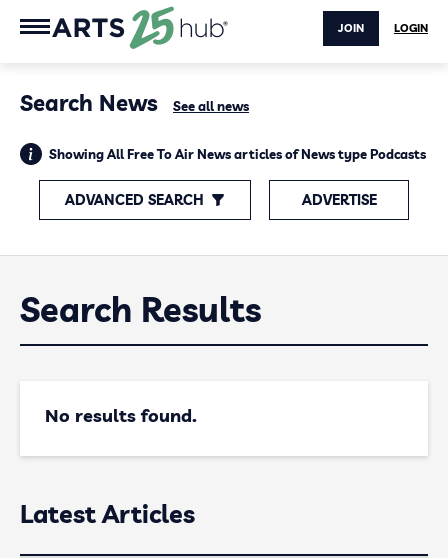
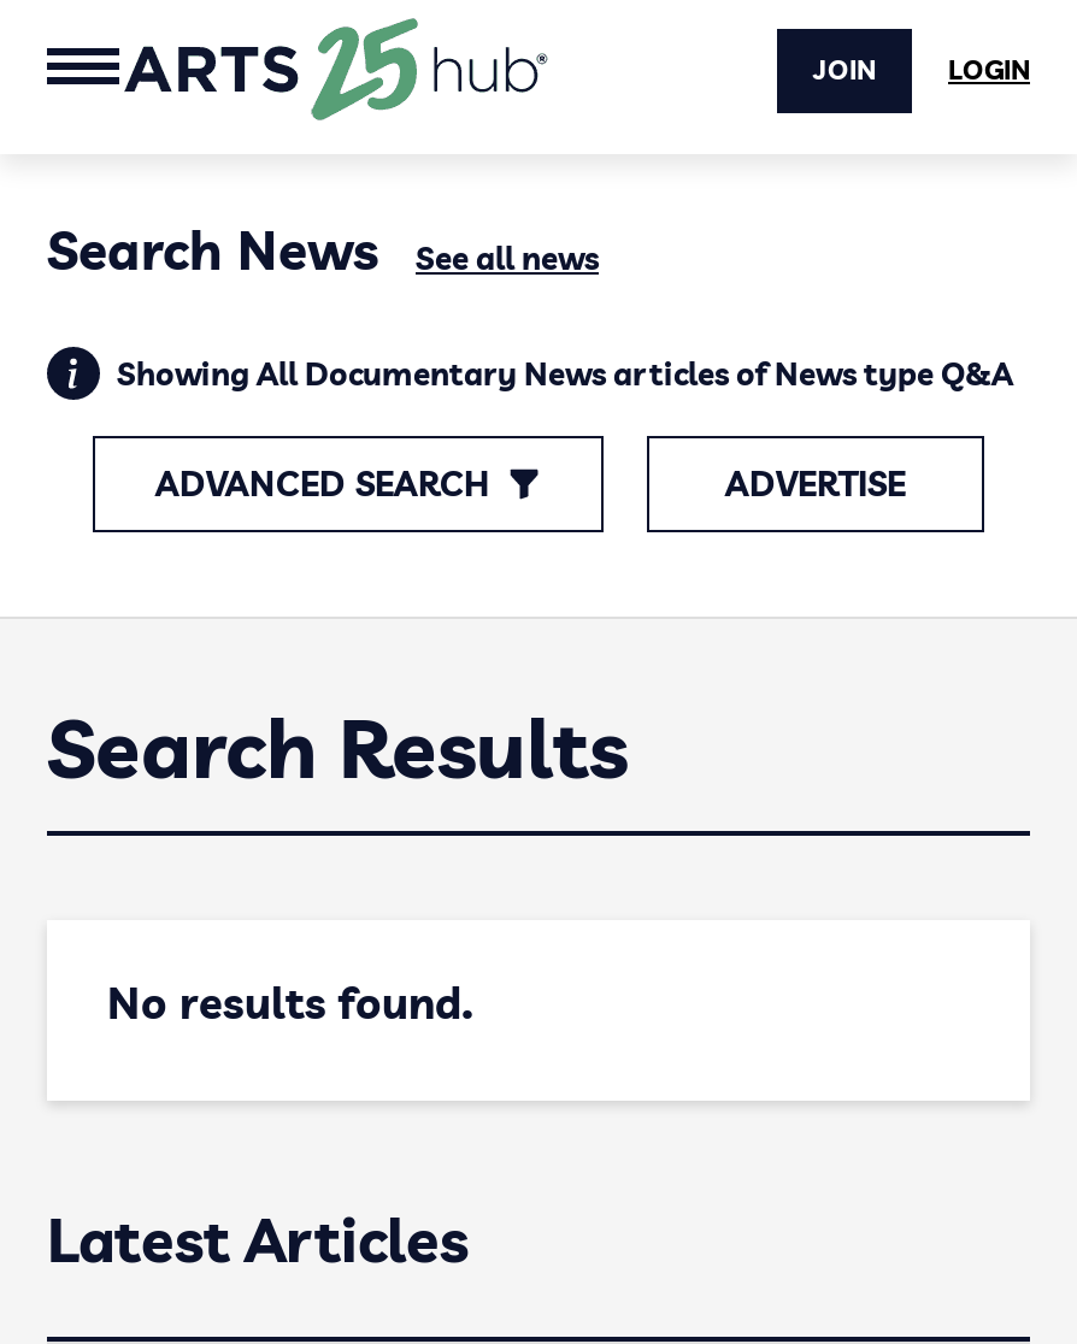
- Showing All Free To Air News articles of News type Podcasts
+ Showing All Documentary News articles of News type Q&A
